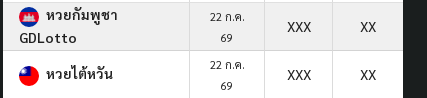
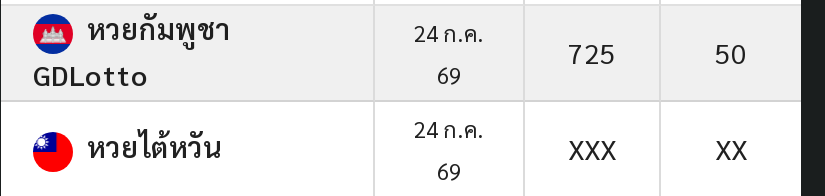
- 22 ก.ค.
+ 24 ก.ค.

- XXX
- XX
+ 725
+ 50

- 22 ก.ค.
+ 24 ก.ค.
